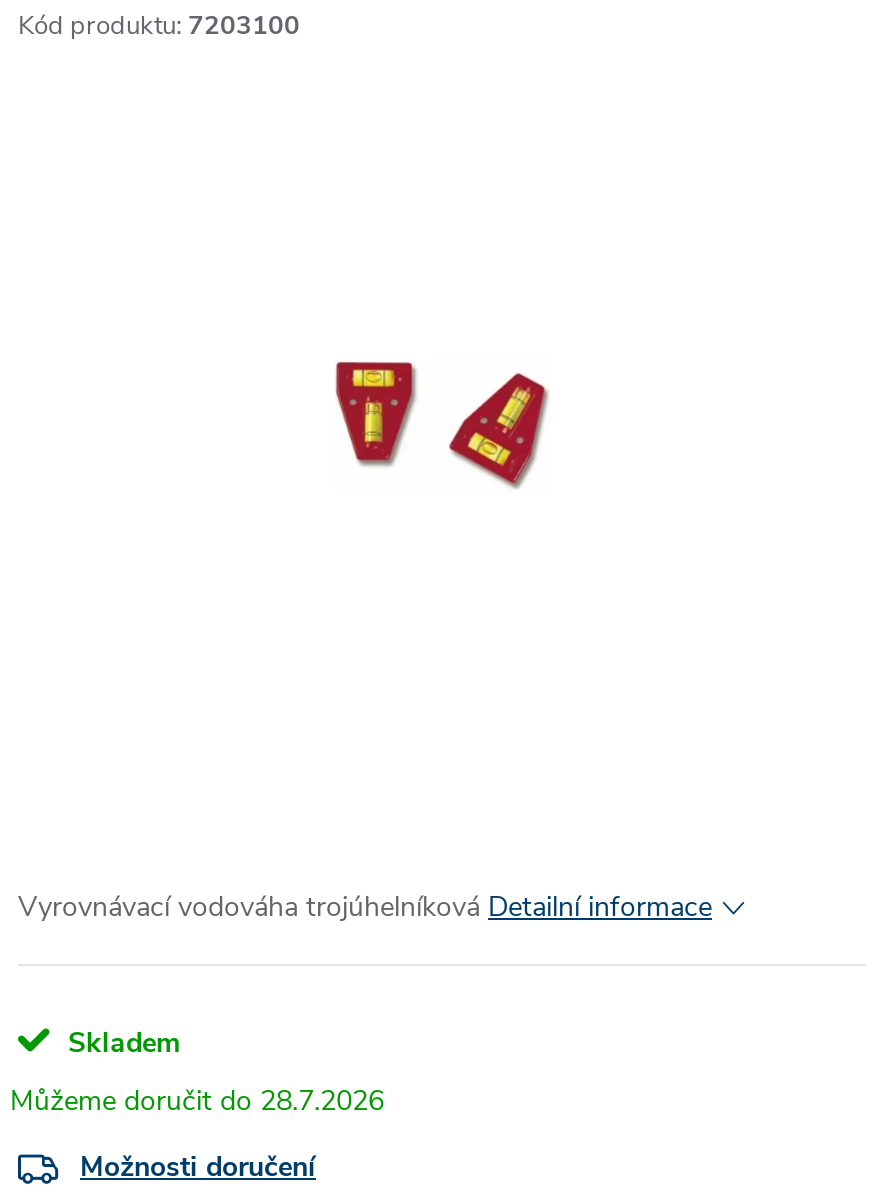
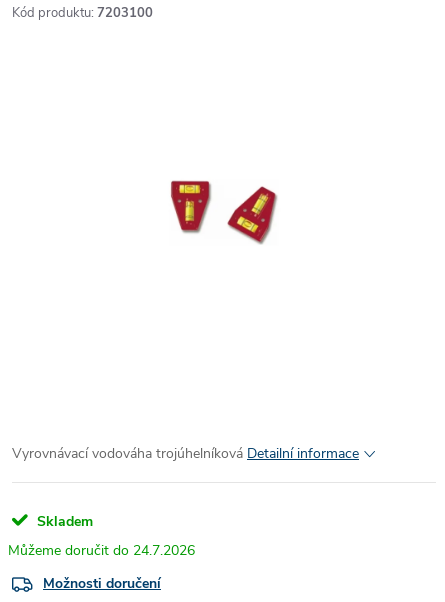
- 28.7.2026
+ 24.7.2026
